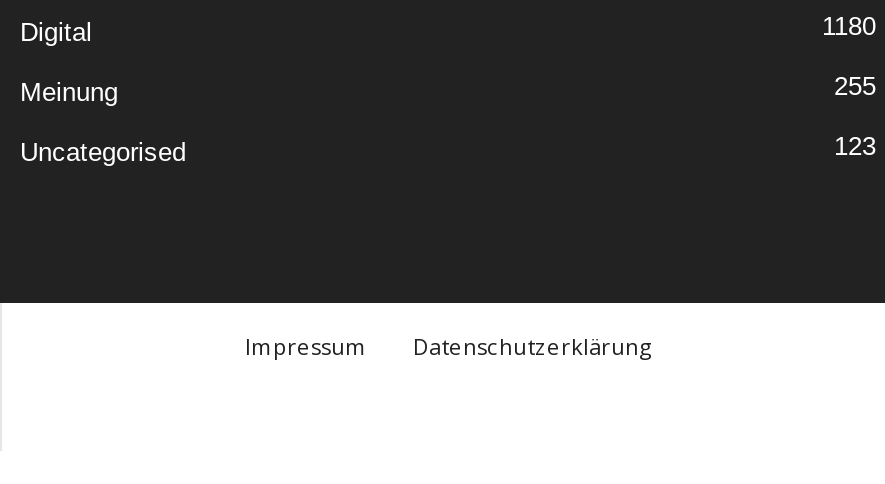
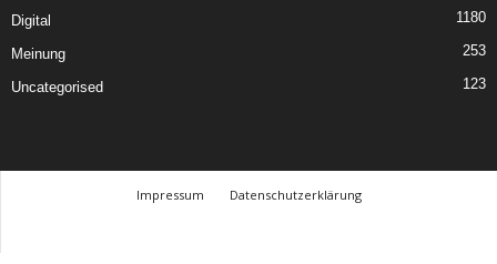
- 255
+ 253
